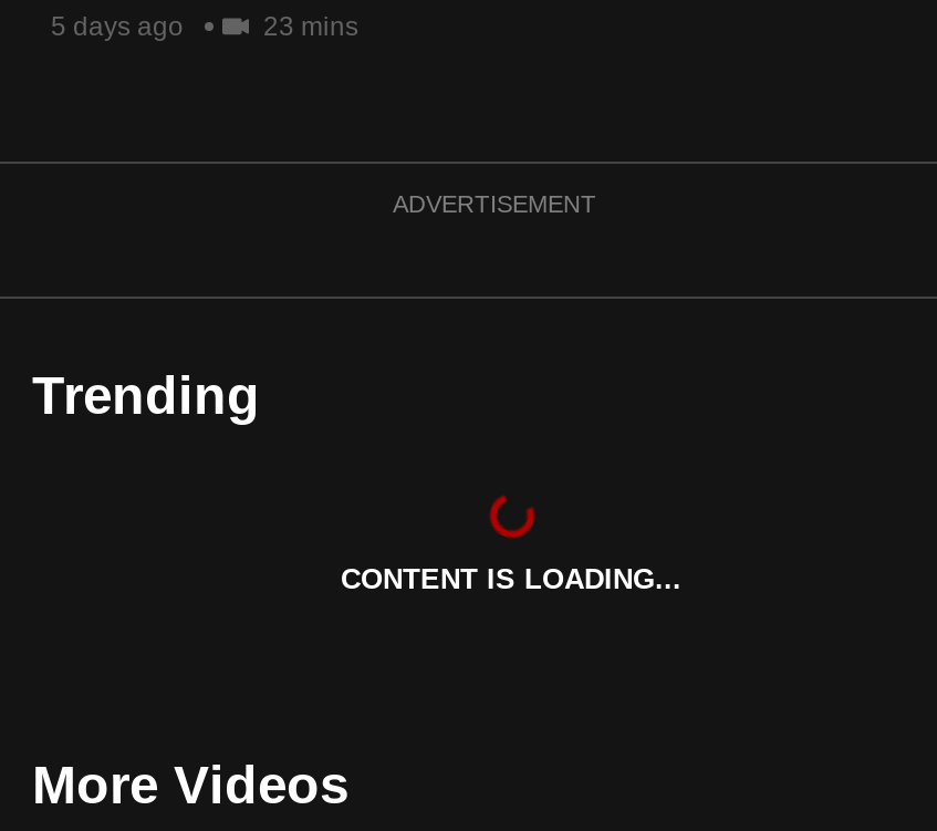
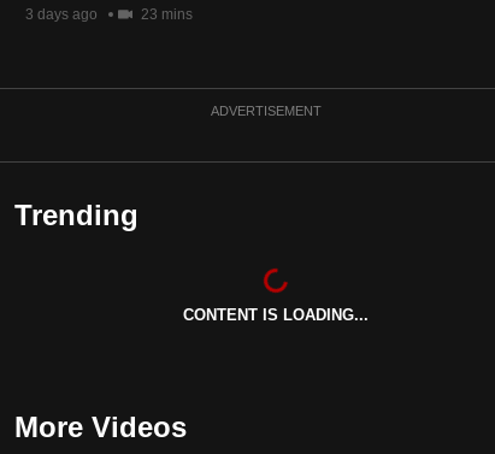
- 5 days ago
+ 3 days ago
